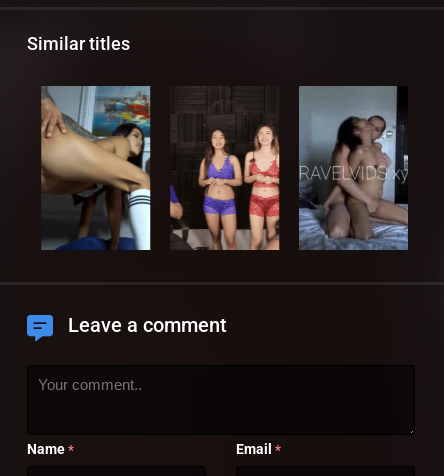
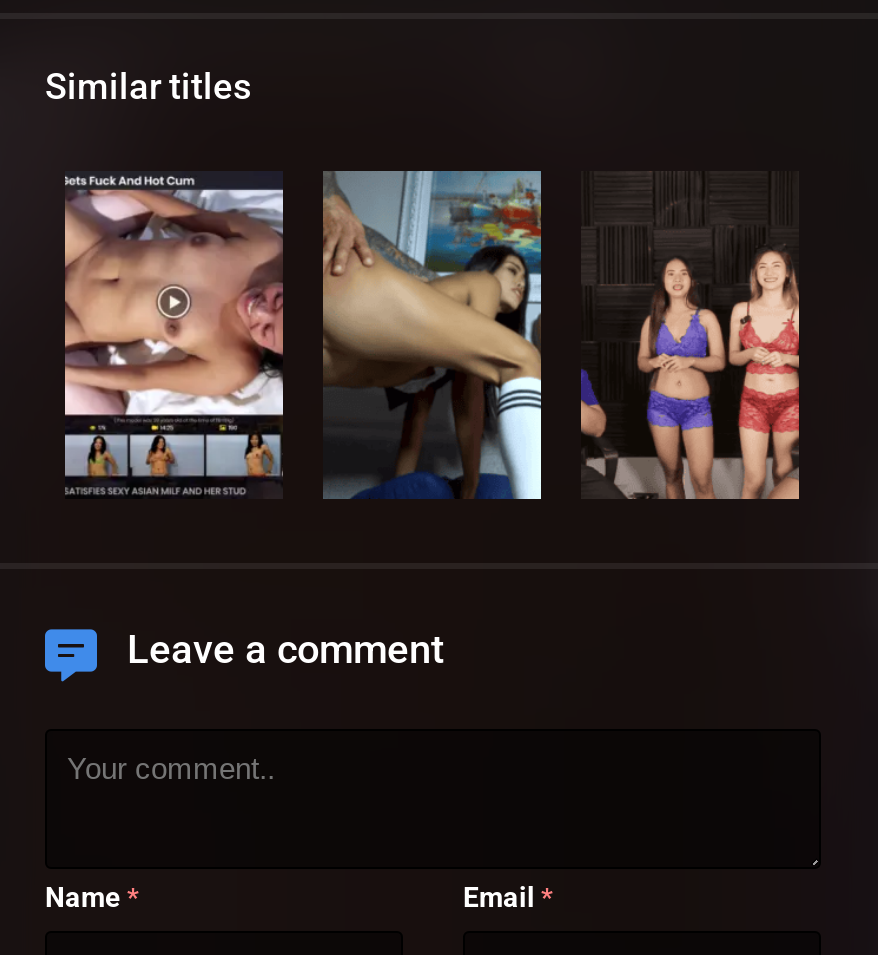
- [image]
+ [image]

- [image]
+ [image]

- [image]
+ [image]
